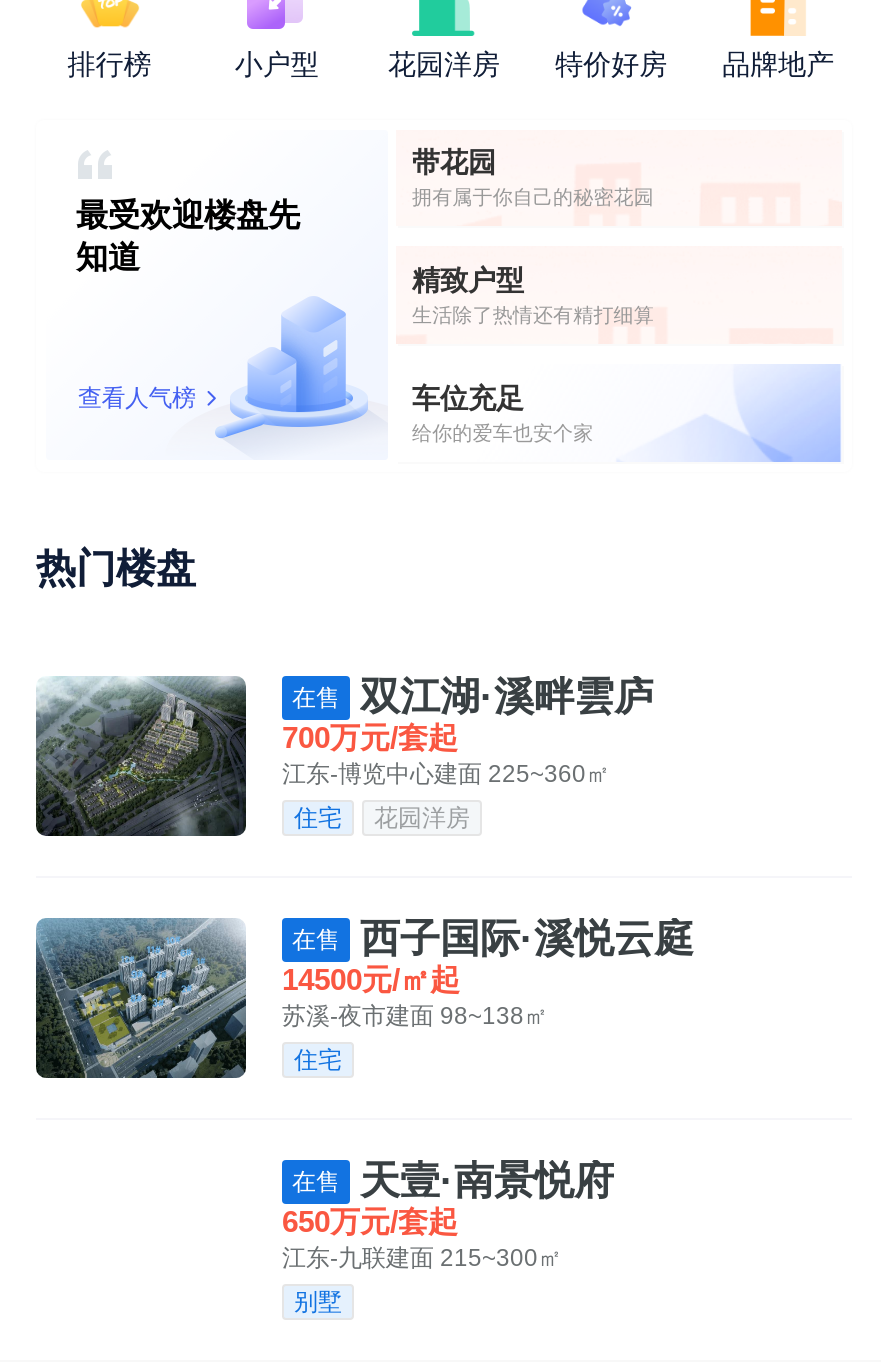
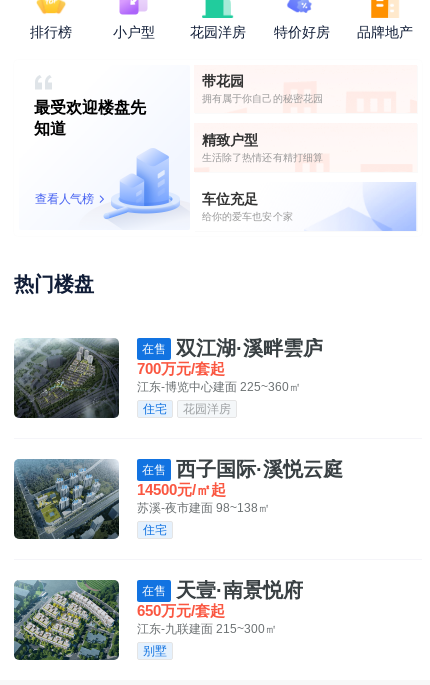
+ [image]
